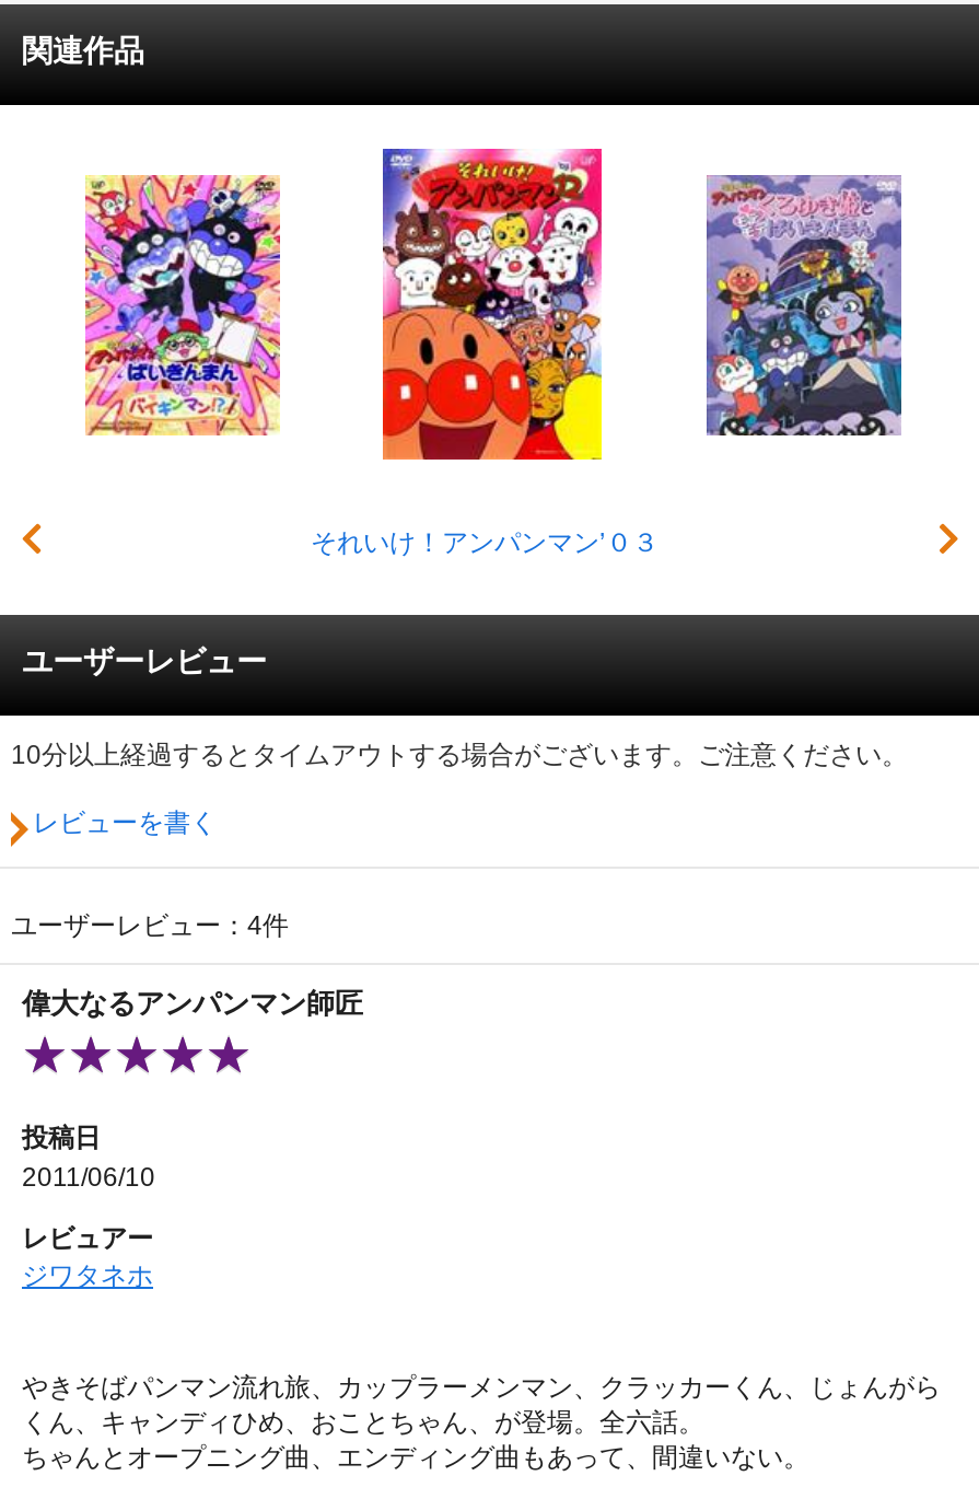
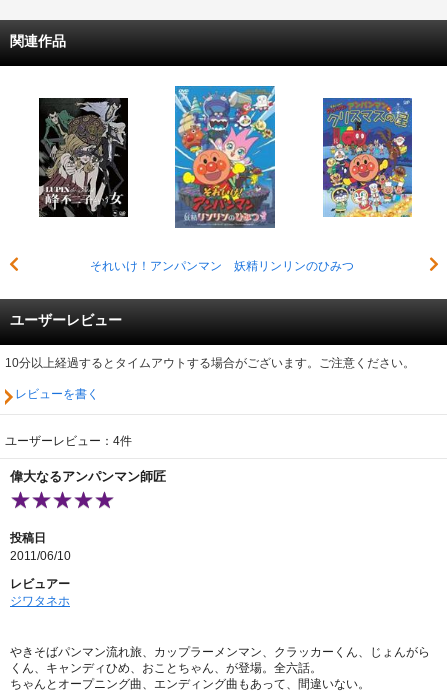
- [image]
- それいけ！アンパンマン’０３
+ [image]
+ それいけ！アンパンマン 妖精リンリンのひみつ

- [image]
+ [image]

- [image]
+ [image]
